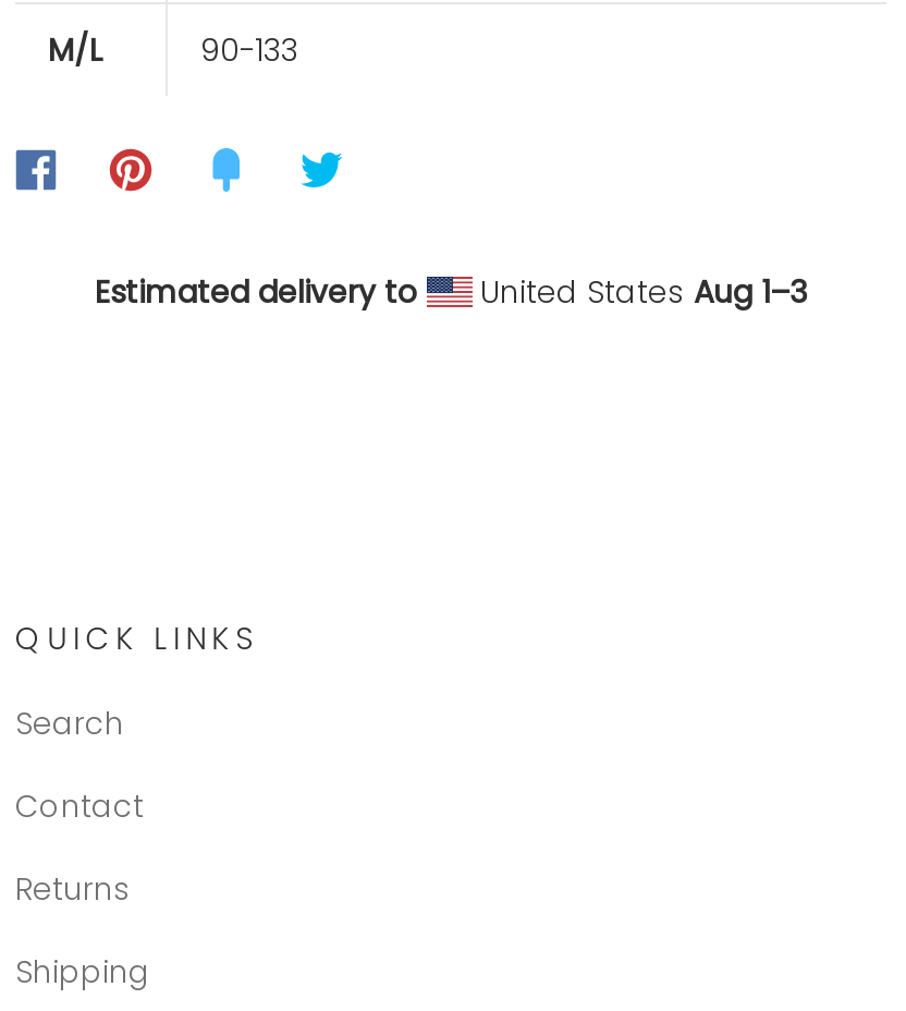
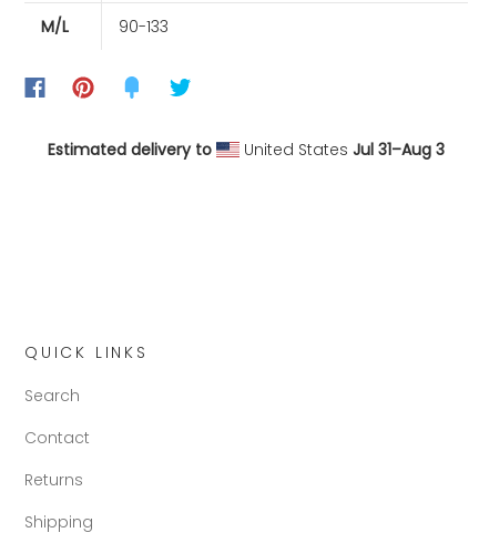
- United States Aug 1–3
+ United States Jul 31–Aug 3
